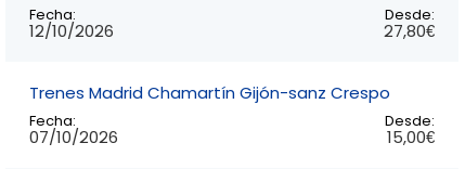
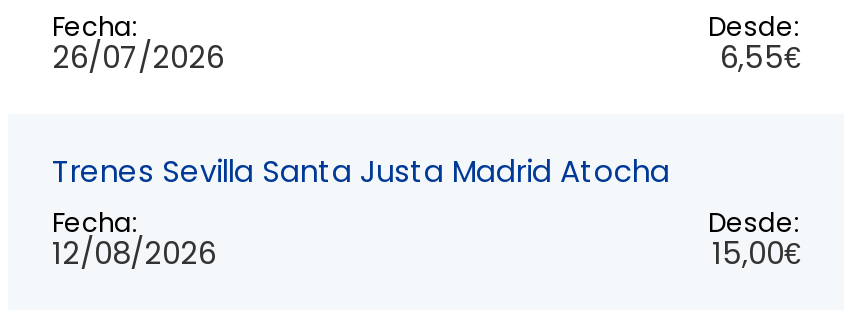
- 12/10/2026
+ 26/07/2026

- 27,80€
+ 6,55€

- Trenes Madrid Chamartín Gijón-sanz Crespo
+ Trenes Sevilla Santa Justa Madrid Atocha

- 07/10/2026
+ 12/08/2026
